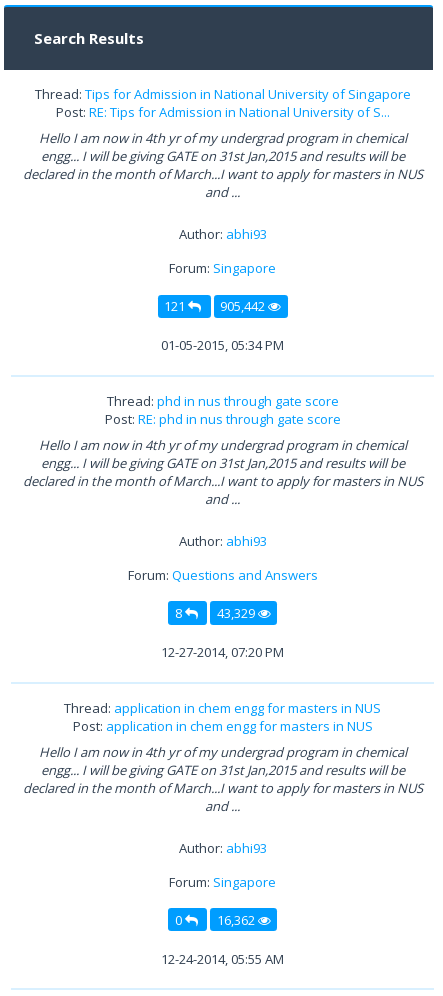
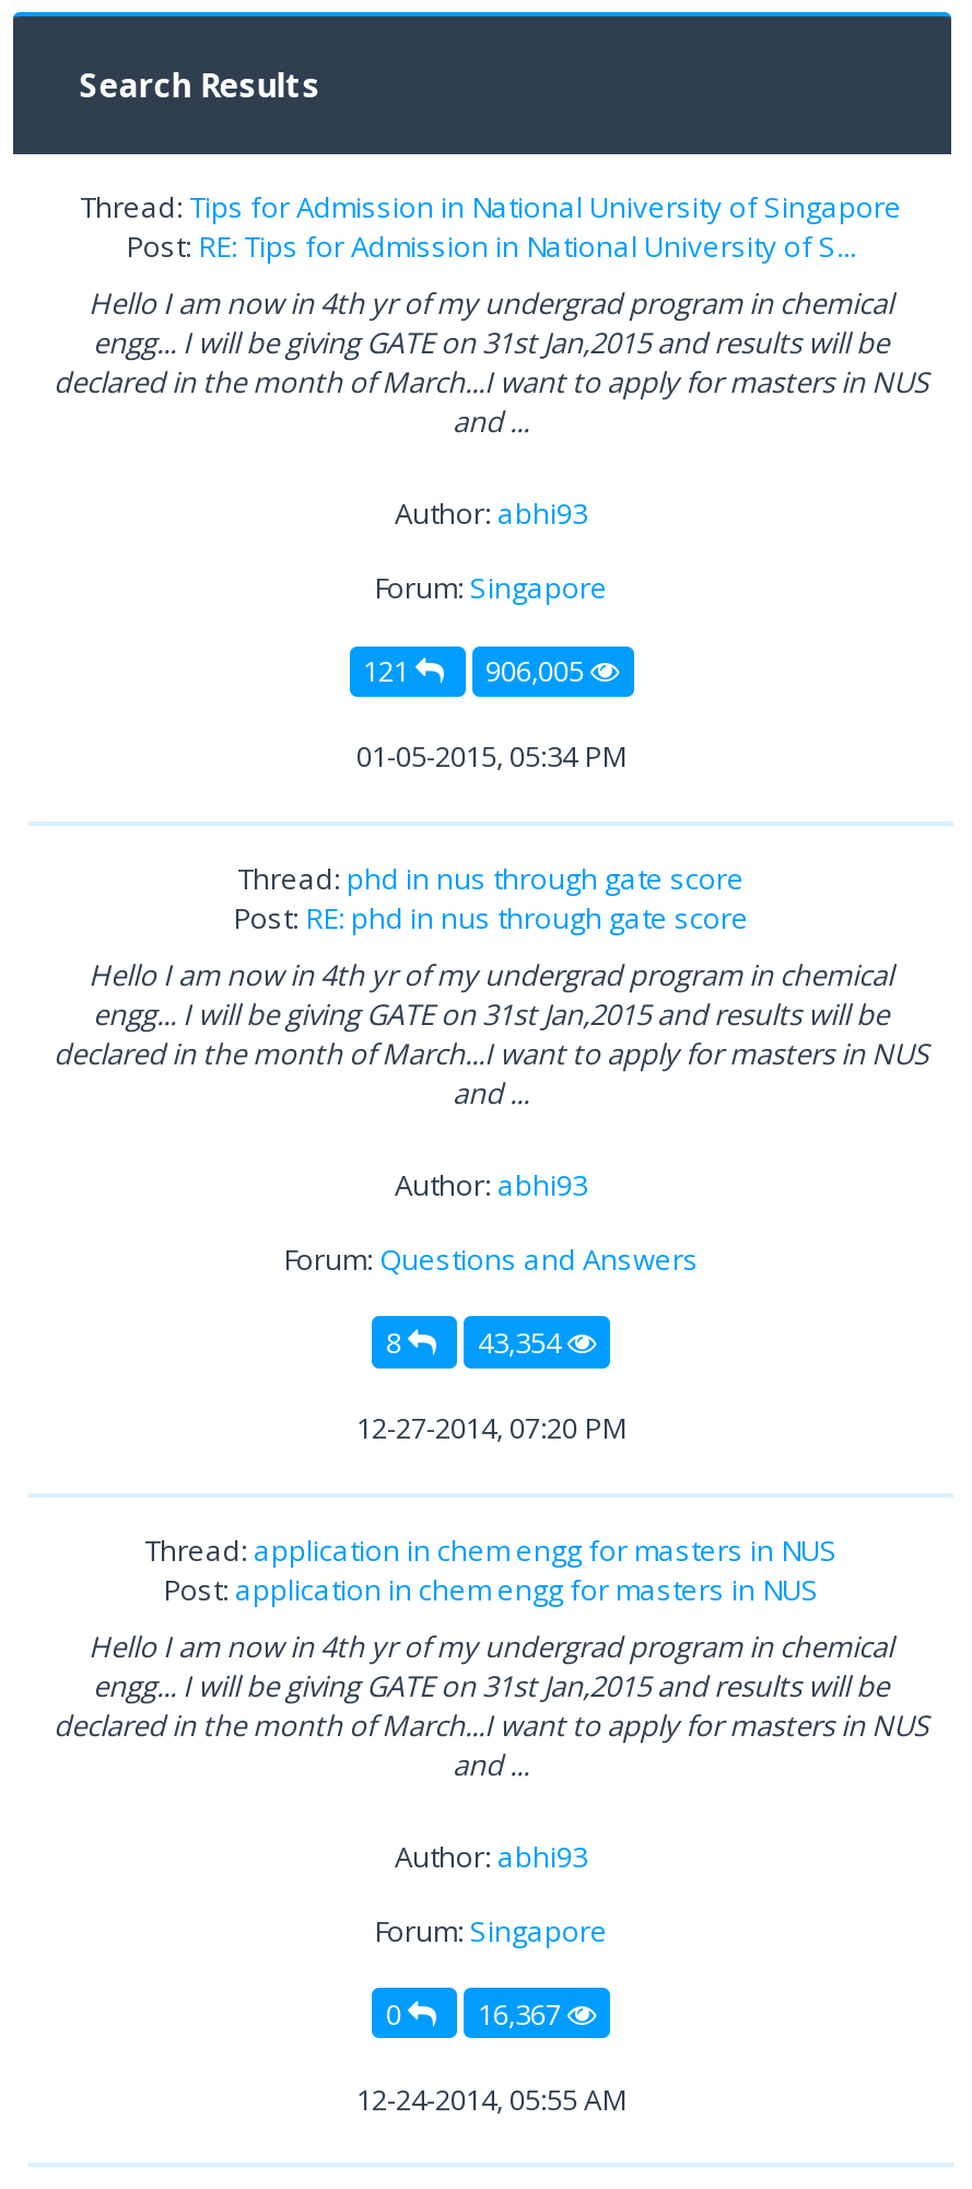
- 121 905,442
+ 121 906,005

- 8 43,329
+ 8 43,354

- 0 16,362
+ 0 16,367
